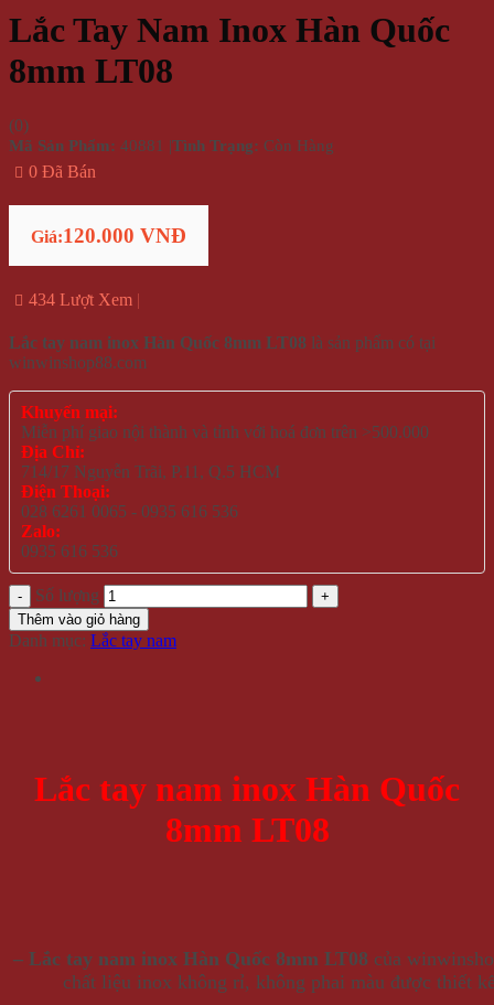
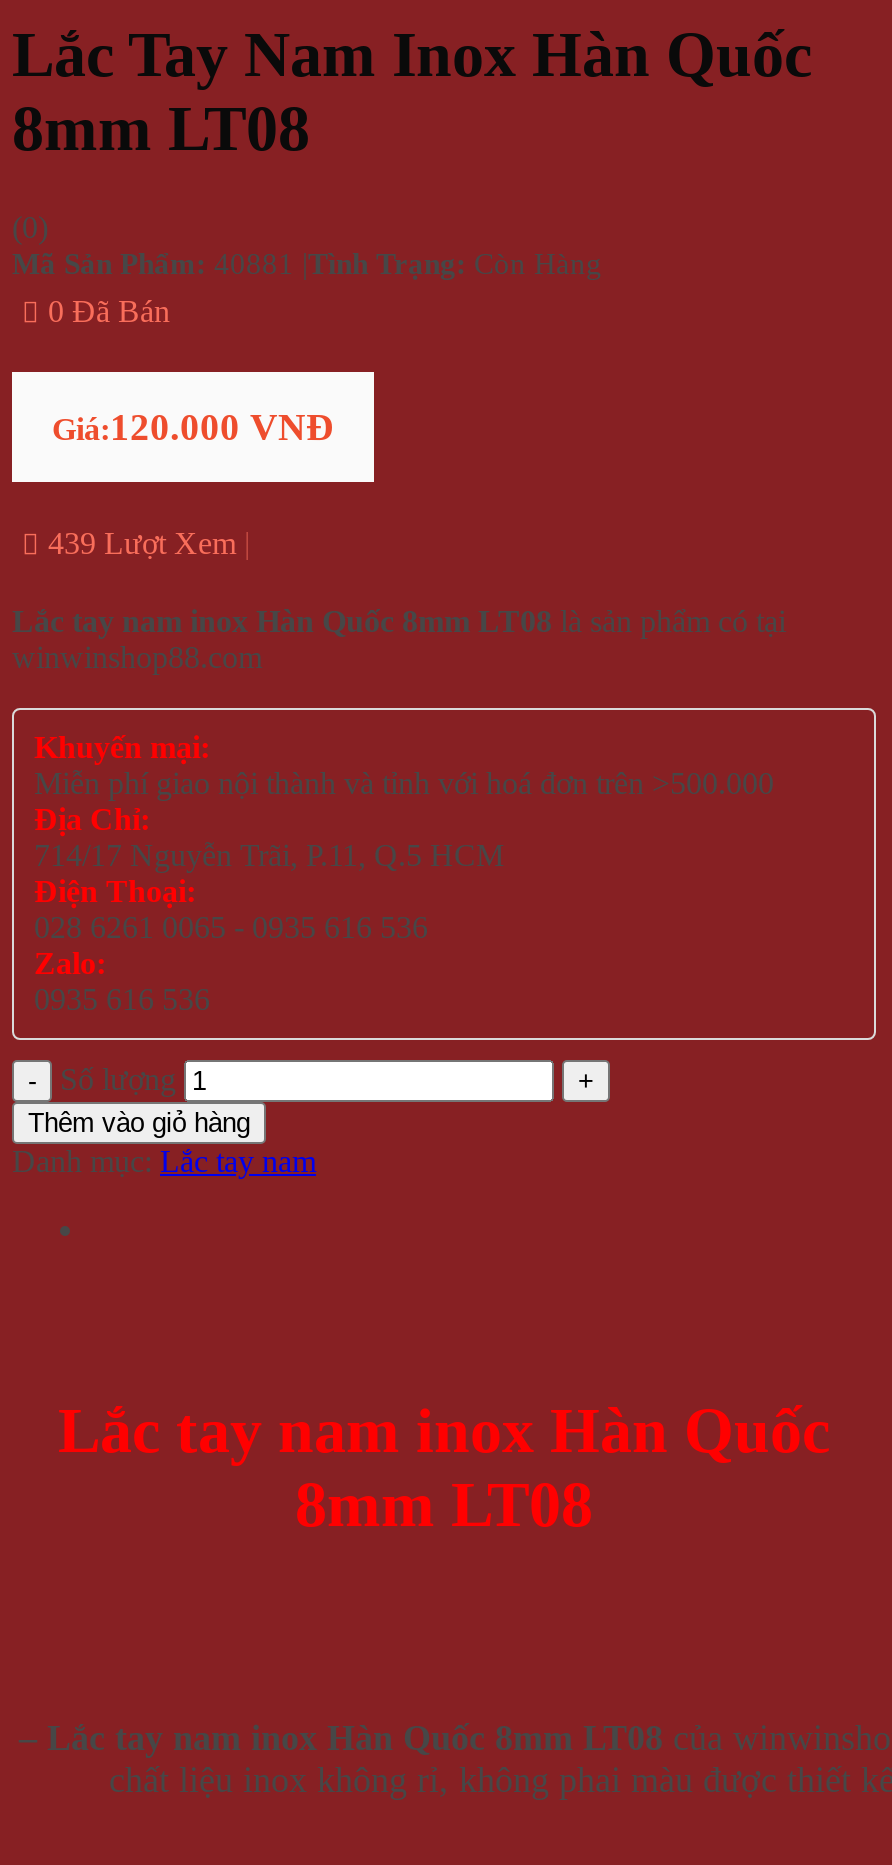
- 434 Lượt Xem
+ 439 Lượt Xem
